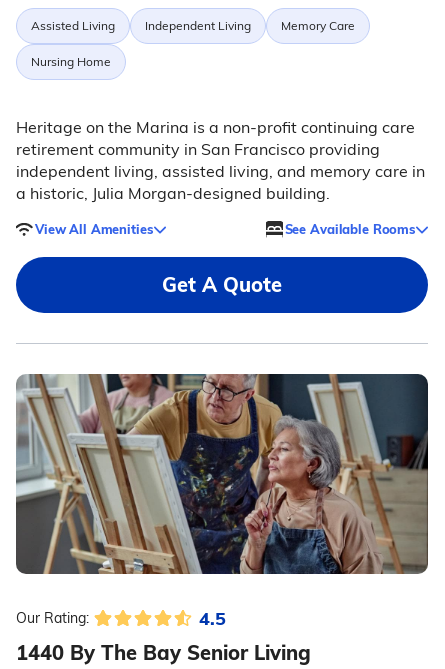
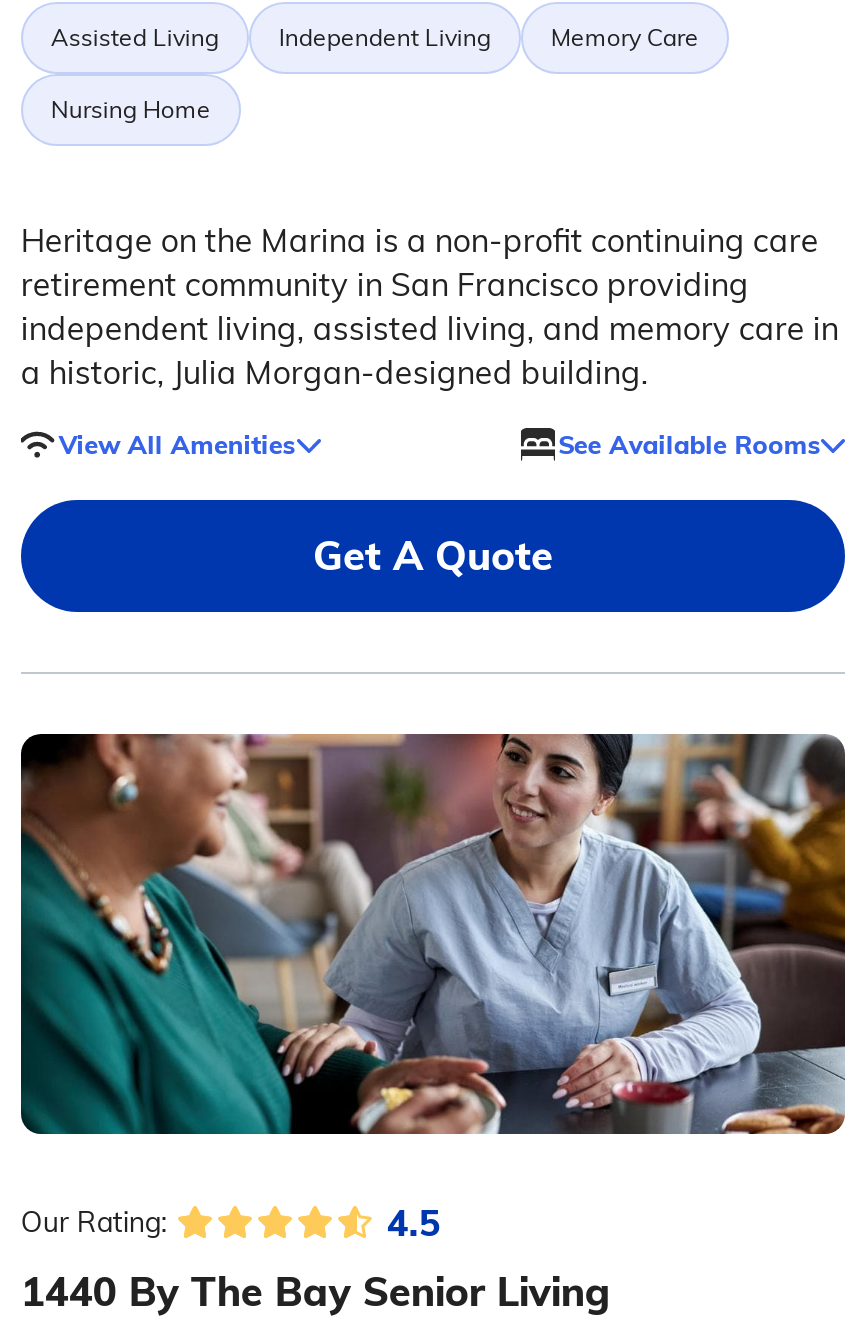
- [image]
+ [image]
